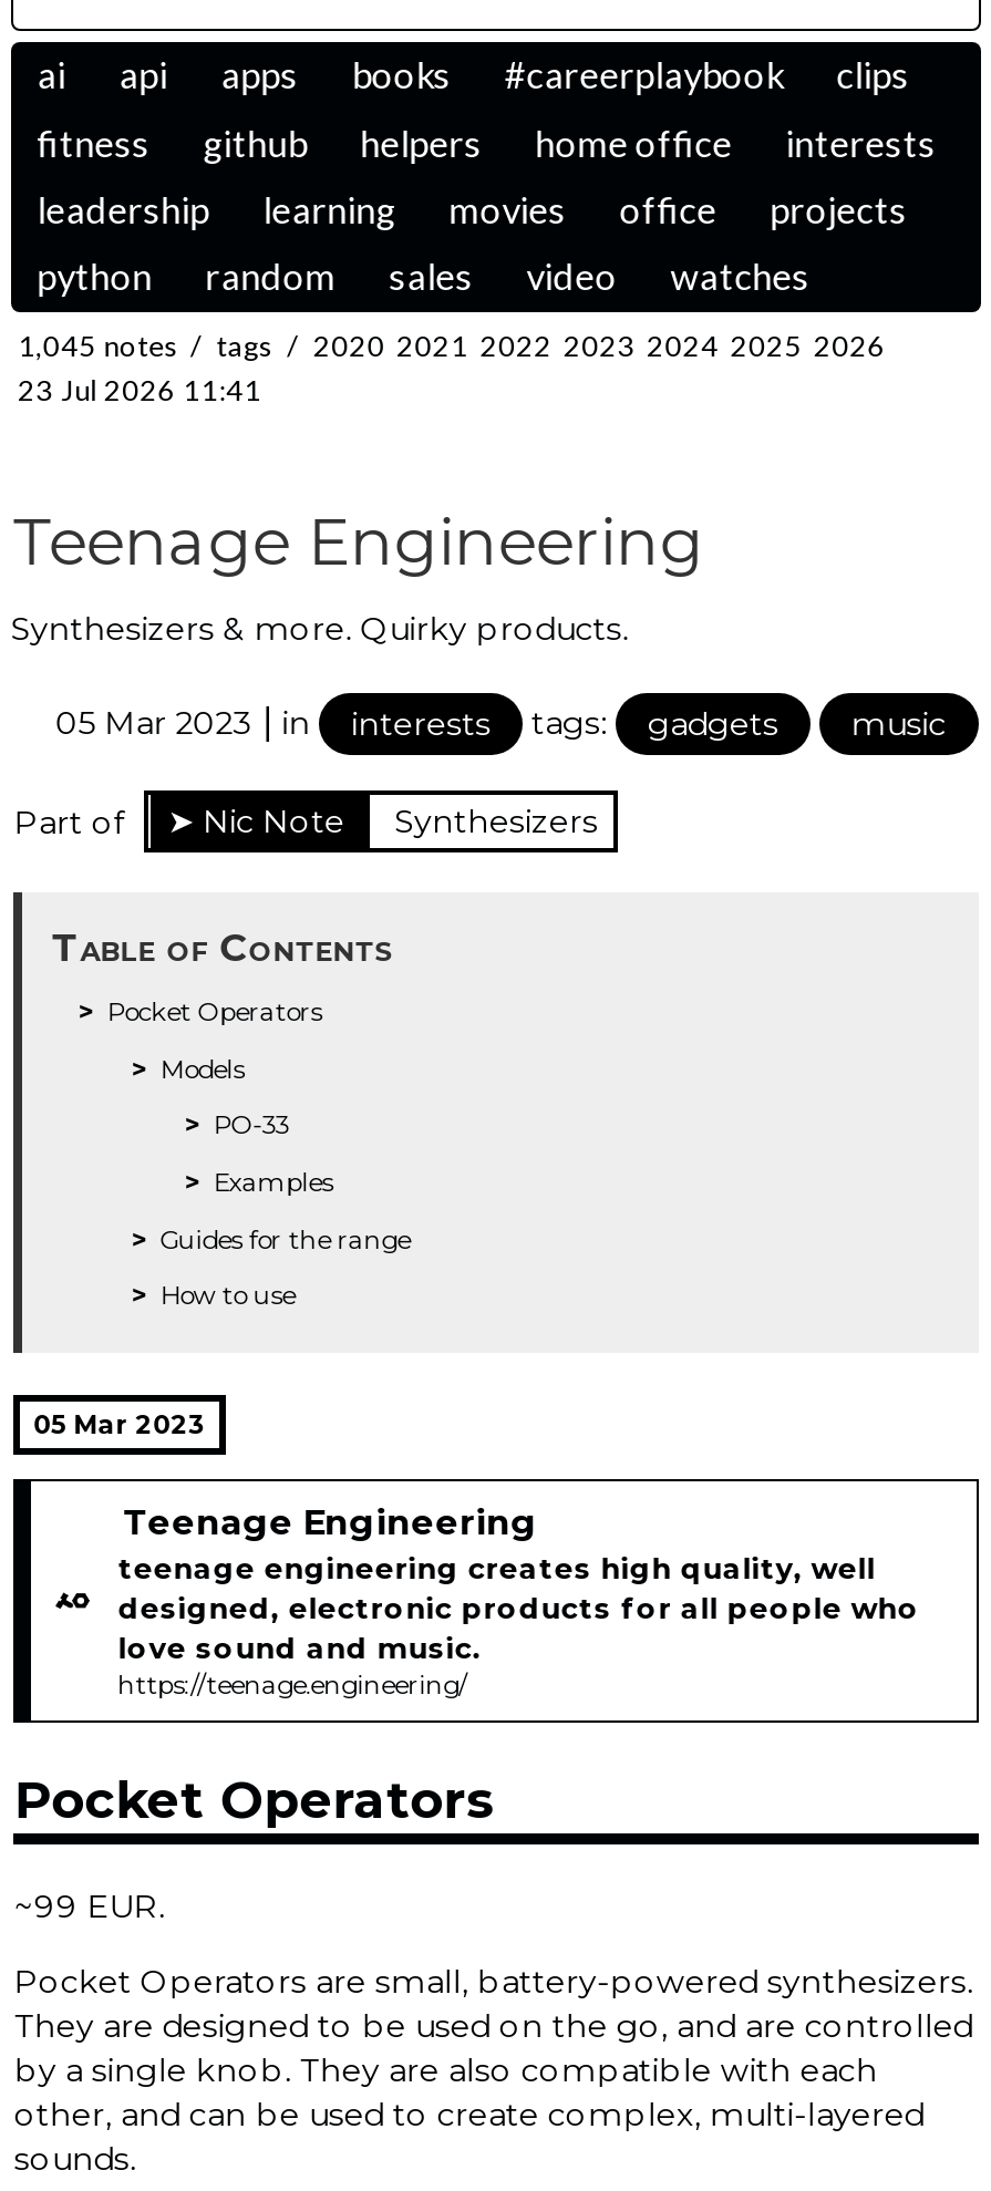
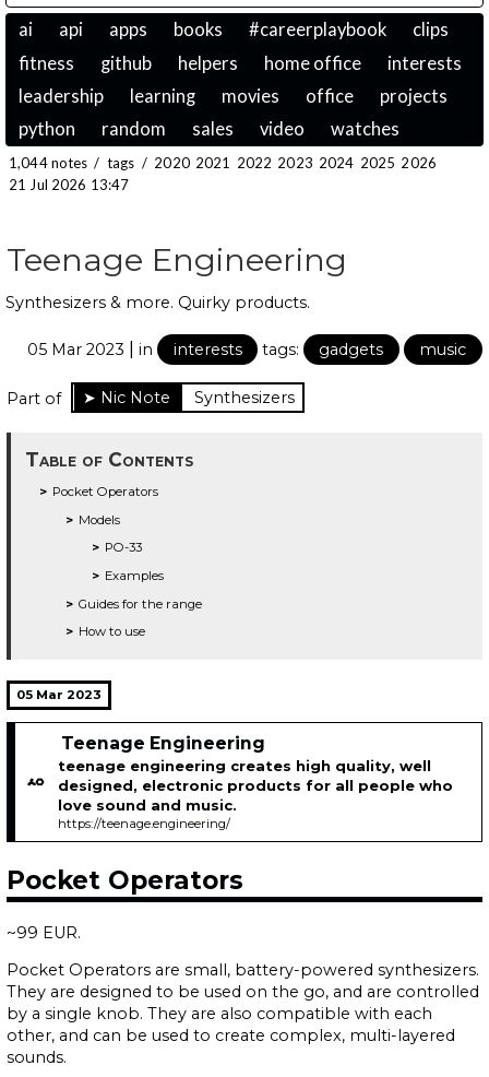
- 1,045 notes / tags / 2020 2021 2022 2023 2024 2025 2026
+ 1,044 notes / tags / 2020 2021 2022 2023 2024 2025 2026

- 23 Jul 2026 11:41
+ 21 Jul 2026 13:47
